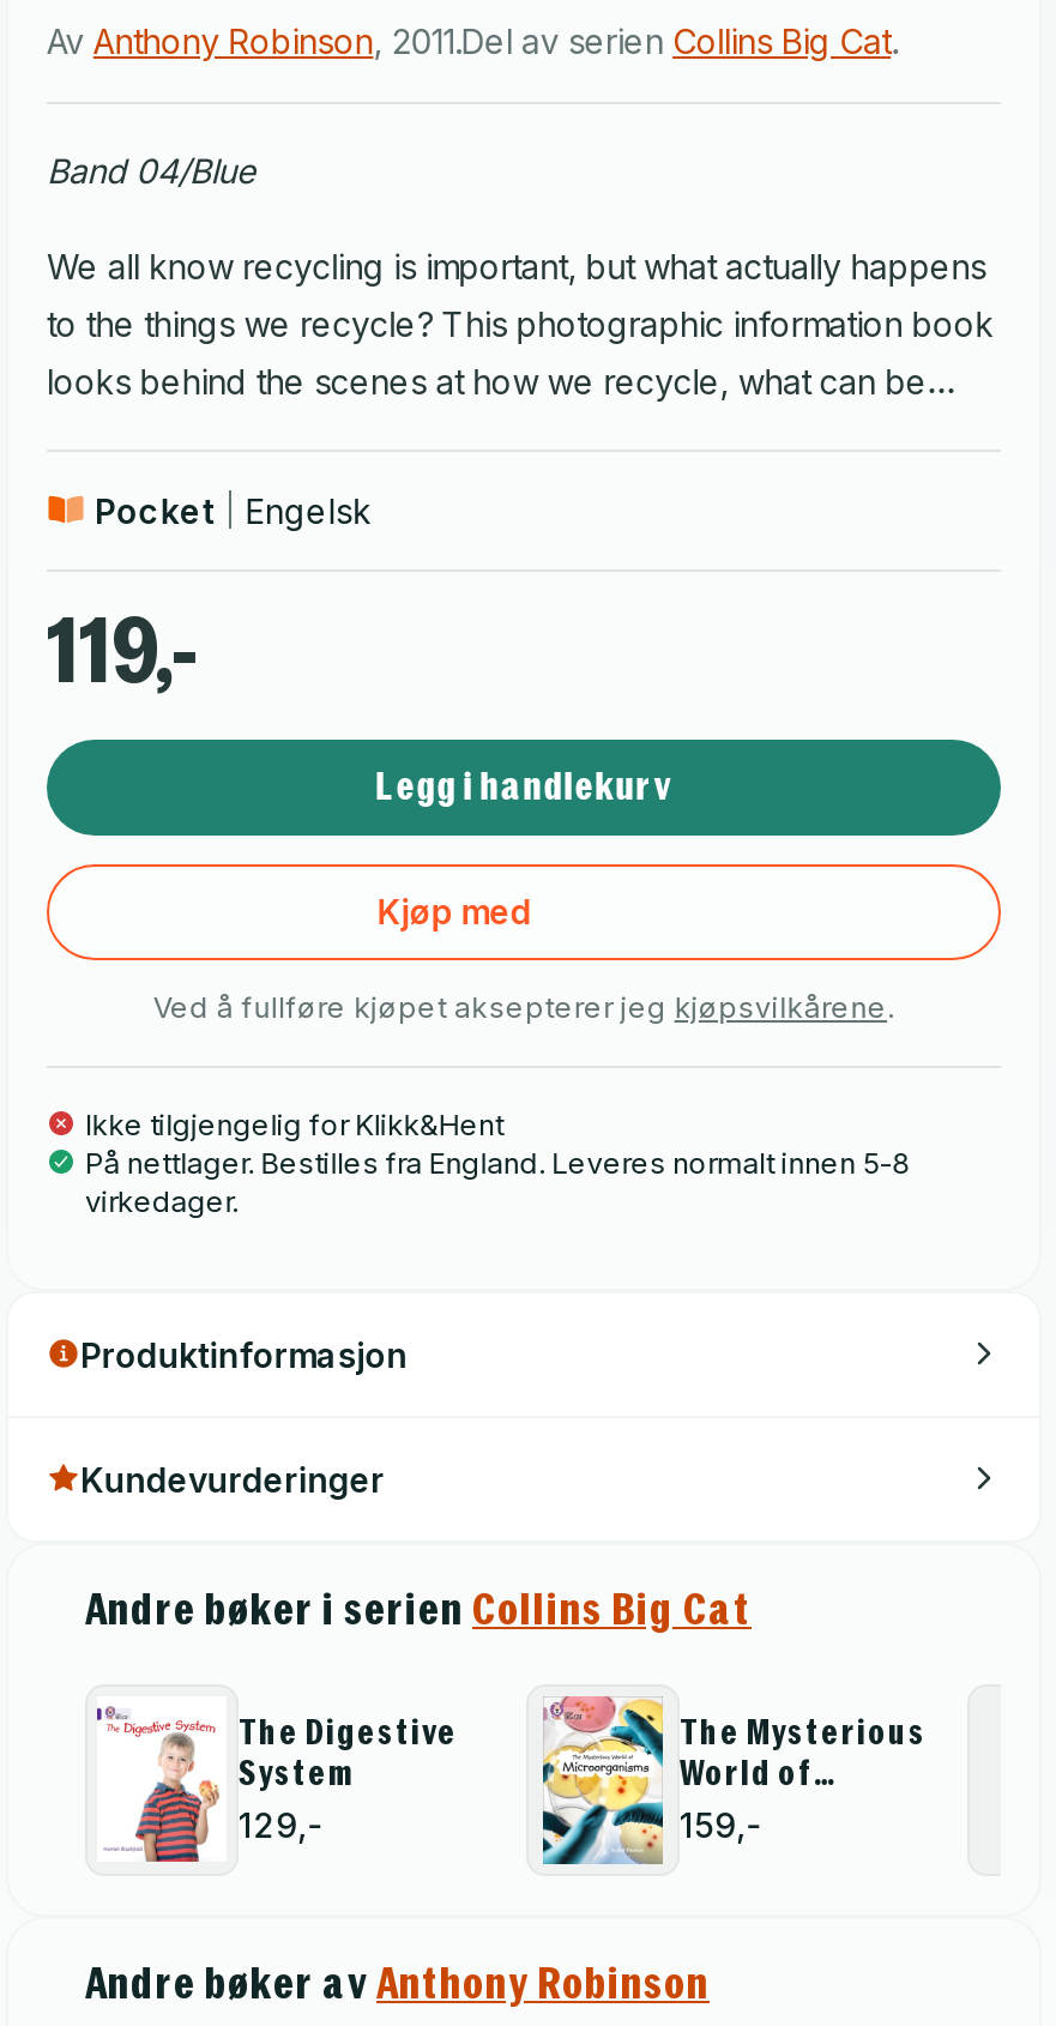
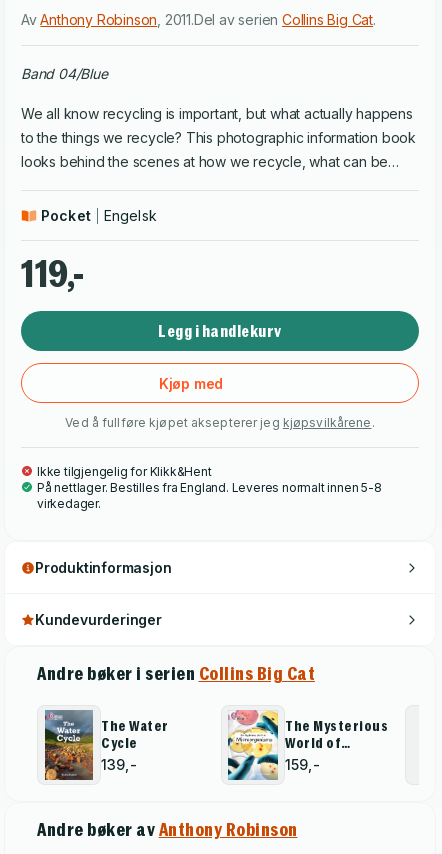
- [image]
- The Digestive
- System
- 129,-
+ [image]
+ The Water
+ Cycle
+ 139,-
